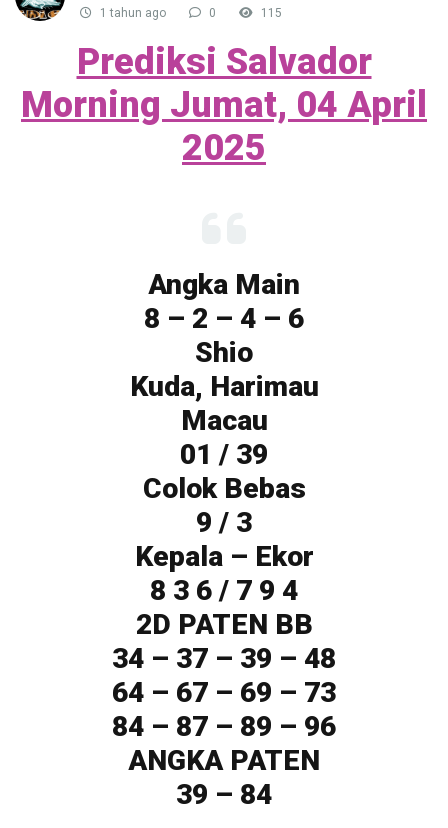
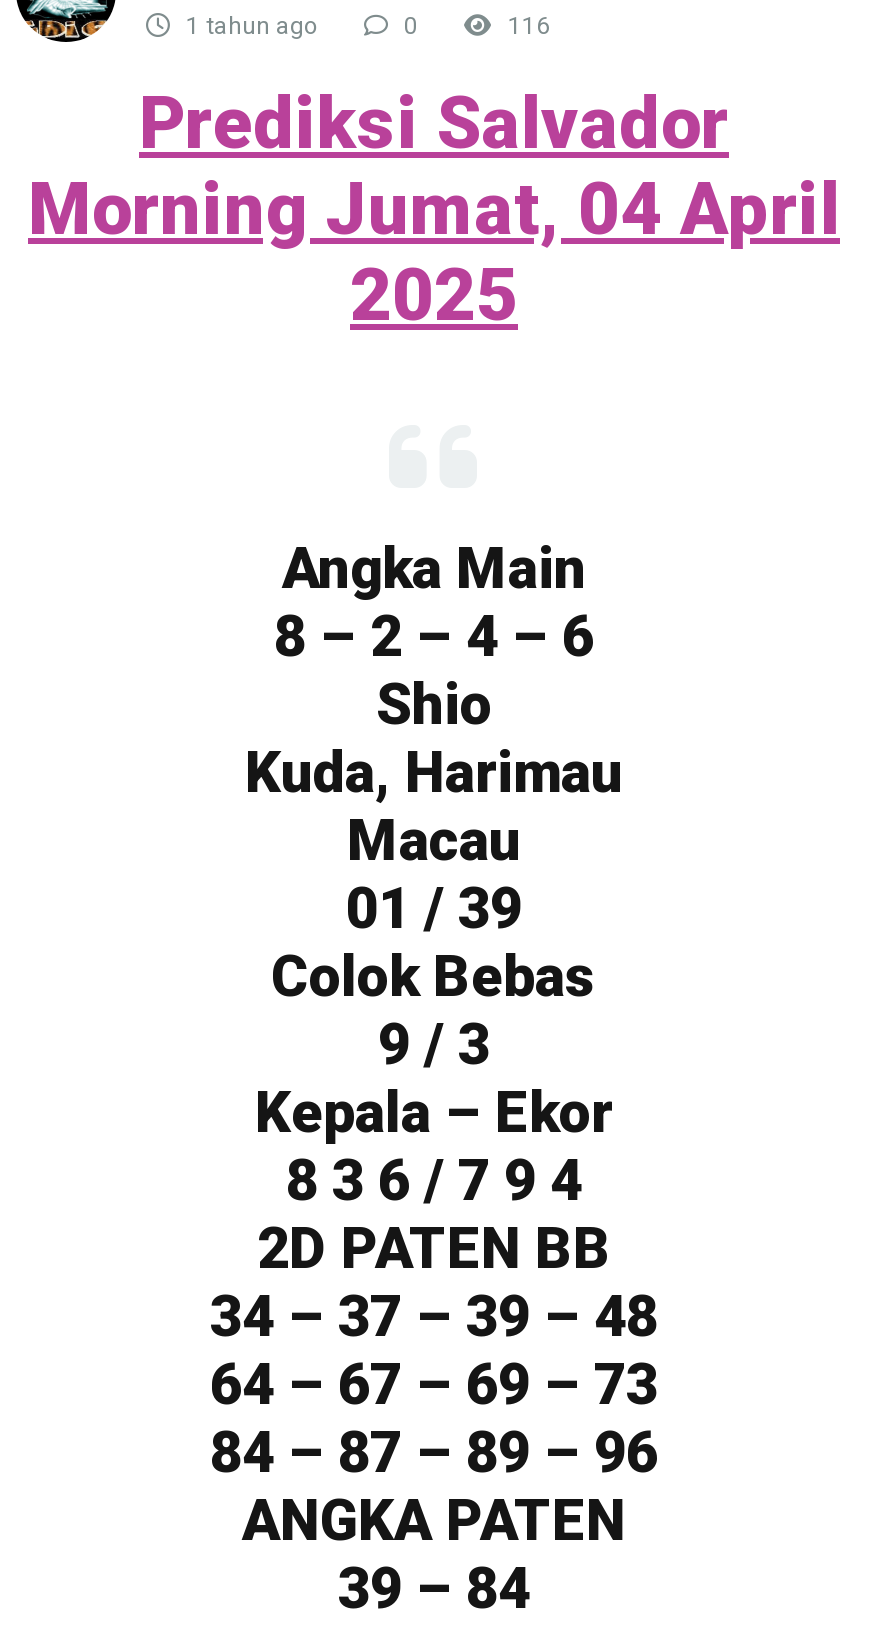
- 115
+ 116
